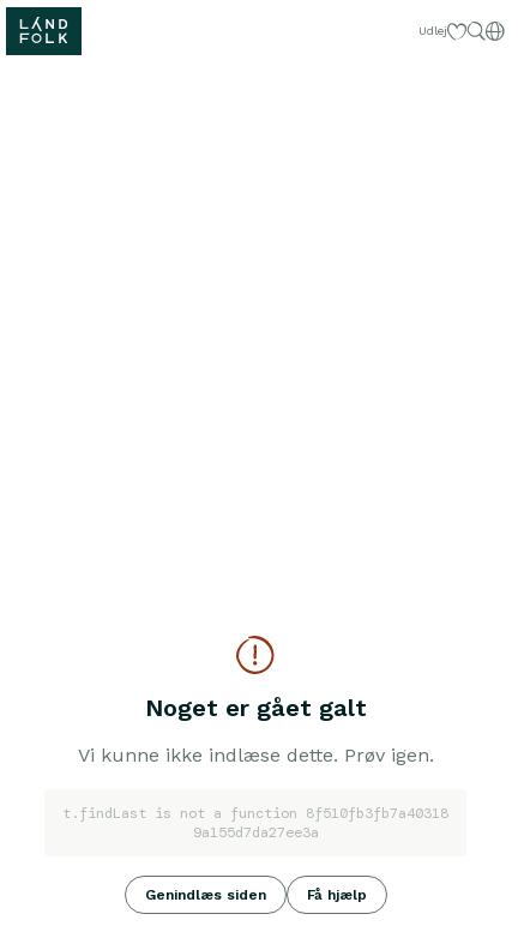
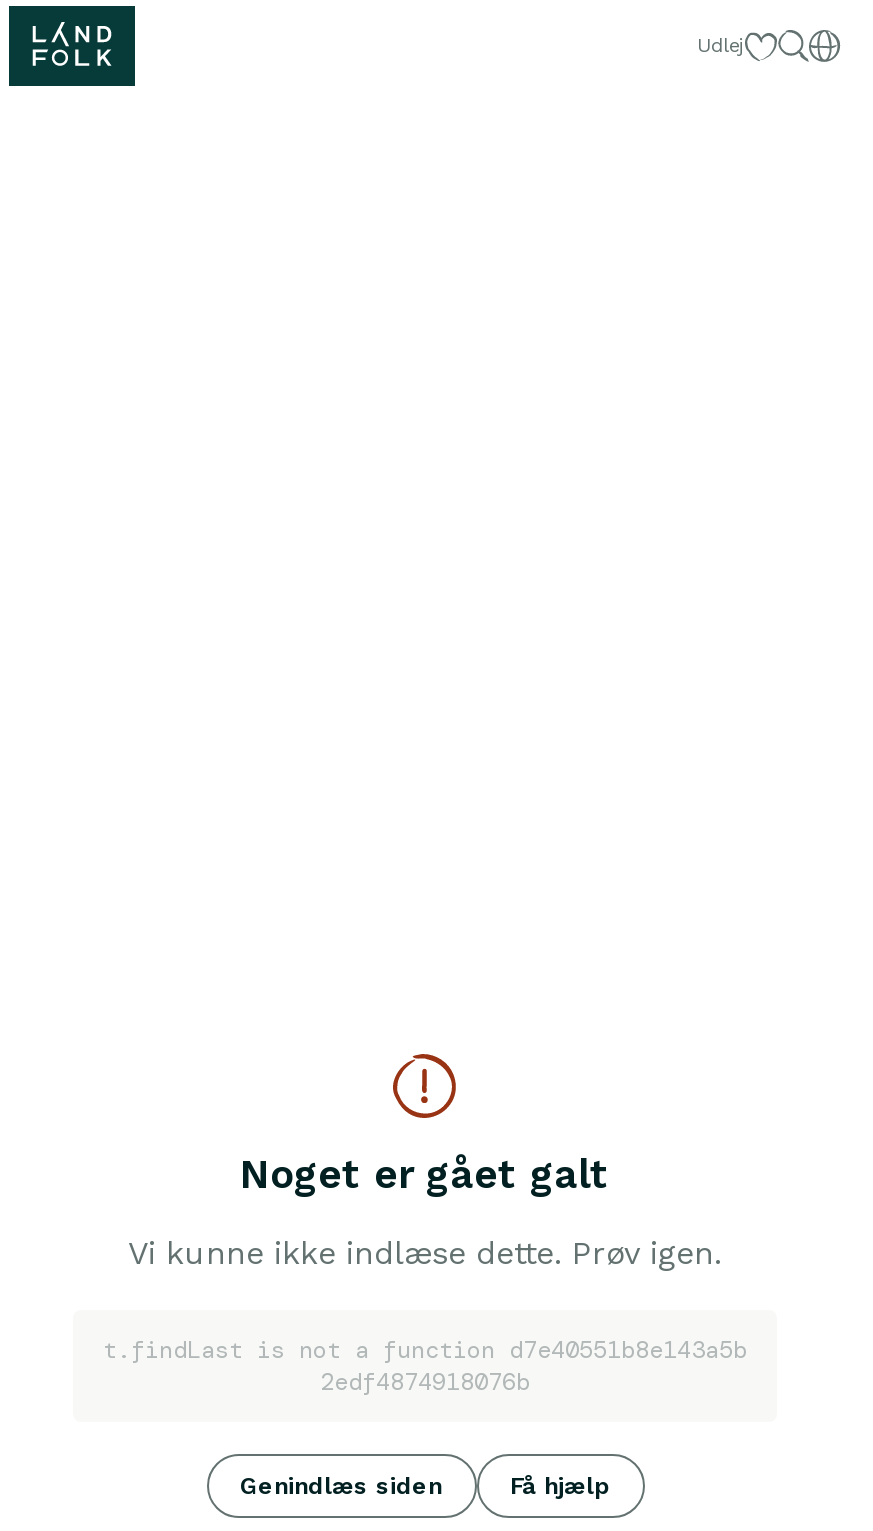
- t.findLast is not a function 8f510fb3fb7a40318
- 9a155d7da27ee3a
+ t.findLast is not a function d7e40551b8e143a5b
+ 2edf4874918076b
